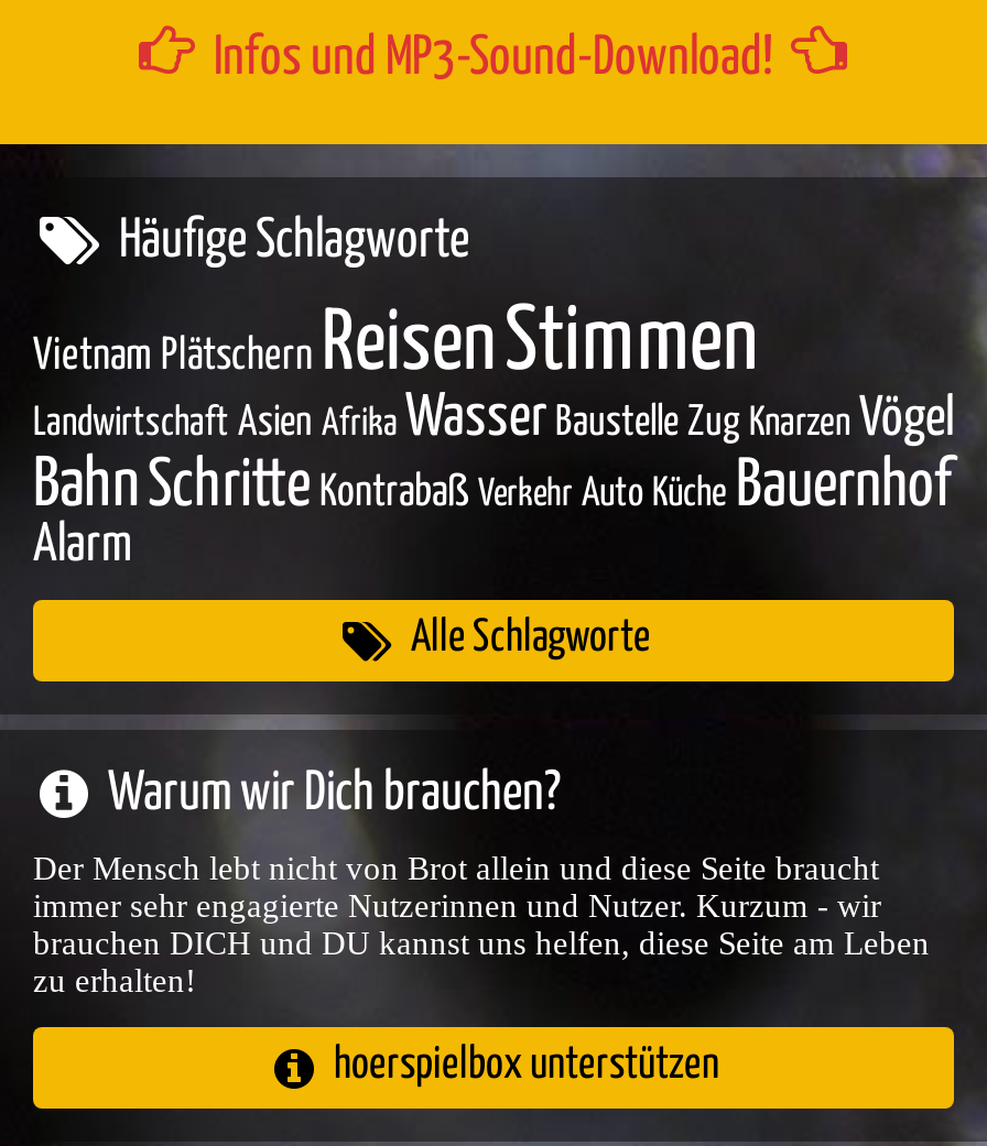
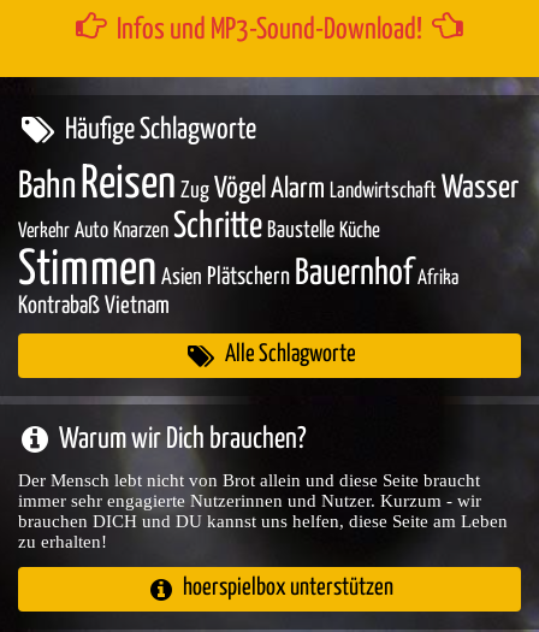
- Vietnam Plätschern Reisen Stimmen
- Landwirtschaft Asien Afrika Wasser Baustelle Zug Knarzen Vögel
- Bahn Schritte Kontrabaß Verkehr Auto Küche Bauernhof
- Alarm
+ Bahn Reisen Zug Vögel Alarm Landwirtschaft Wasser
+ Verkehr Auto Knarzen Schritte Baustelle Küche
+ Stimmen Asien Plätschern Bauernhof Afrika
+ Kontrabaß Vietnam
